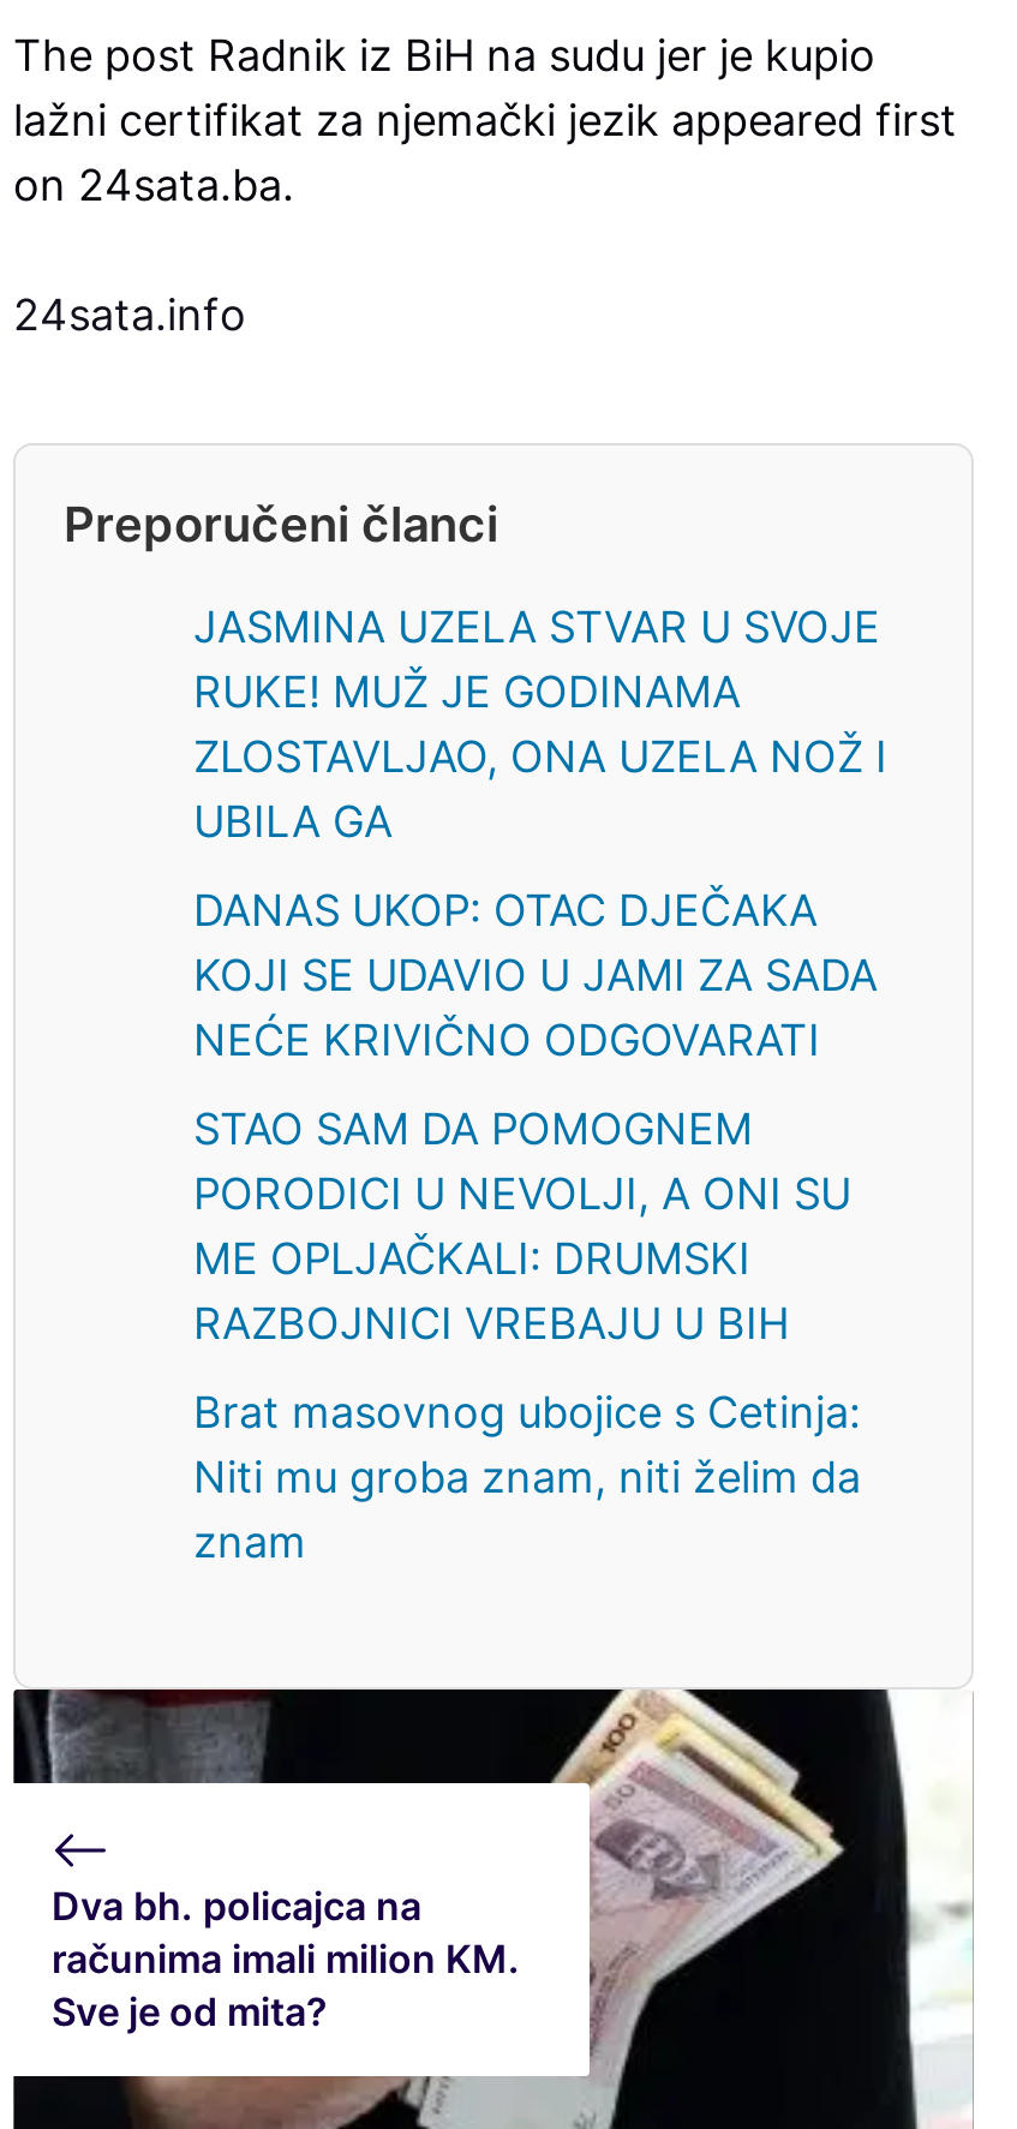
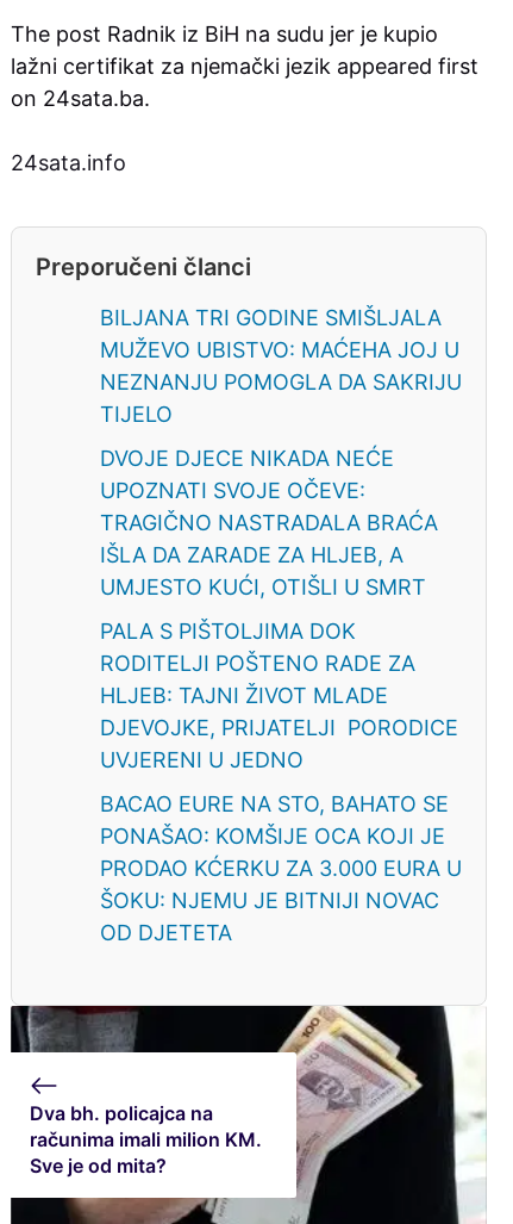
- JASMINA UZELA STVAR U SVOJE
- RUKE! MUŽ JE GODINAMA
- ZLOSTAVLJAO, ONA UZELA NOŽ I
- UBILA GA
+ BILJANA TRI GODINE SMIŠLJALA
+ MUŽEVO UBISTVO: MAĆEHA JOJ U
+ NEZNANJU POMOGLA DA SAKRIJU
+ TIJELO

- DANAS UKOP: OTAC DJEČAKA
- KOJI SE UDAVIO U JAMI ZA SADA
- NEĆE KRIVIČNO ODGOVARATI
+ DVOJE DJECE NIKADA NEĆE
+ UPOZNATI SVOJE OČEVE:
+ TRAGIČNO NASTRADALA BRAĆA
+ IŠLA DA ZARADE ZA HLJEB, A
+ UMJESTO KUĆI, OTIŠLI U SMRT

- STAO SAM DA POMOGNEM
- PORODICI U NEVOLJI, A ONI SU
- ME OPLJAČKALI: DRUMSKI
- RAZBOJNICI VREBAJU U BIH
+ PALA S PIŠTOLJIMA DOK
+ RODITELJI POŠTENO RADE ZA
+ HLJEB: TAJNI ŽIVOT MLADE
+ DJEVOJKE, PRIJATELJI PORODICE
+ UVJERENI U JEDNO

- Brat masovnog ubojice s Cetinja:
- Niti mu groba znam, niti želim da
- znam
+ BACAO EURE NA STO, BAHATO SE
+ PONAŠAO: KOMŠIJE OCA KOJI JE
+ PRODAO KĆERKU ZA 3.000 EURA U
+ ŠOKU: NJEMU JE BITNIJI NOVAC
+ OD DJETETA
